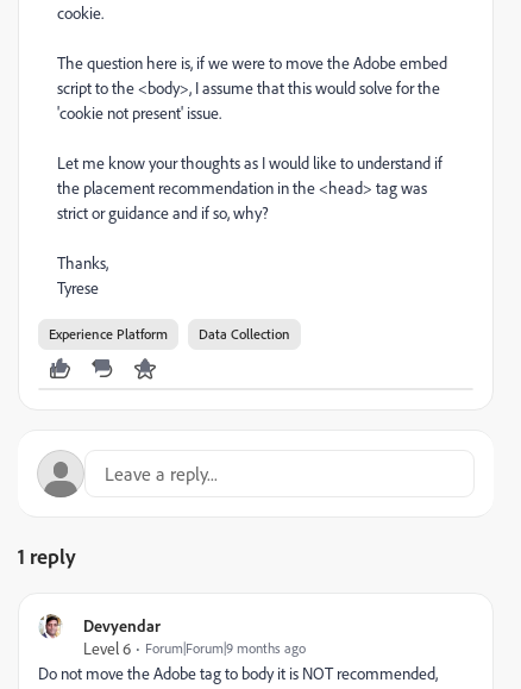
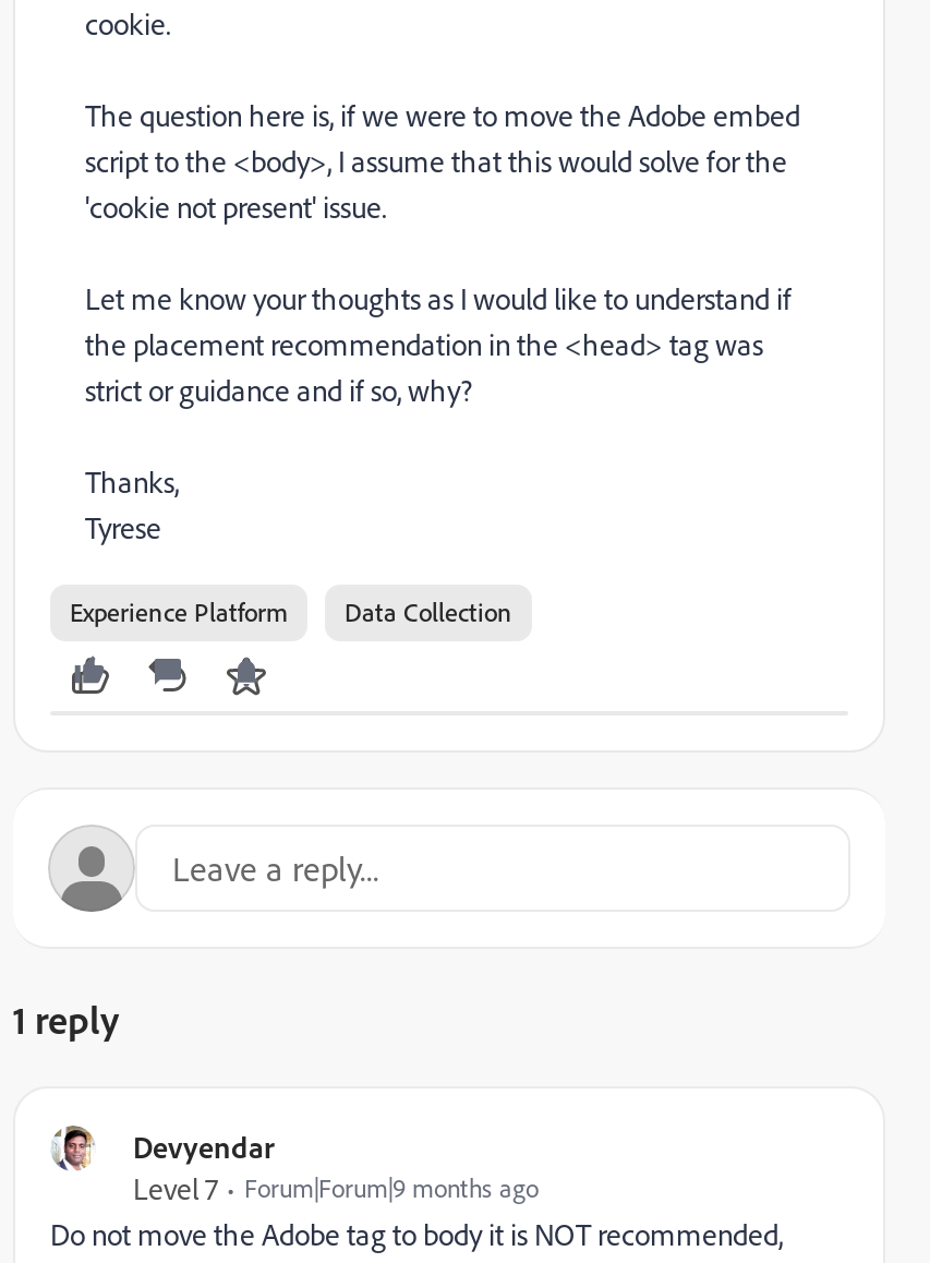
- Level 6
+ Level 7
